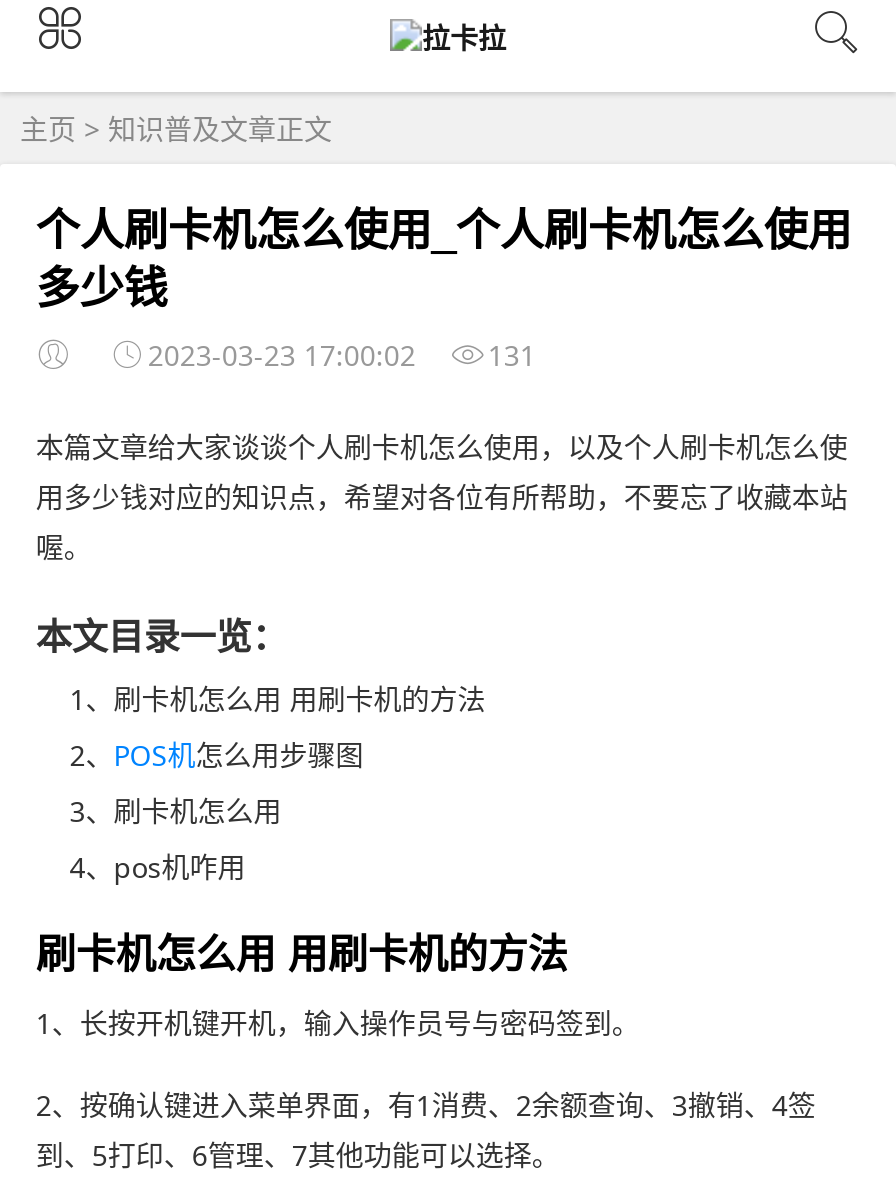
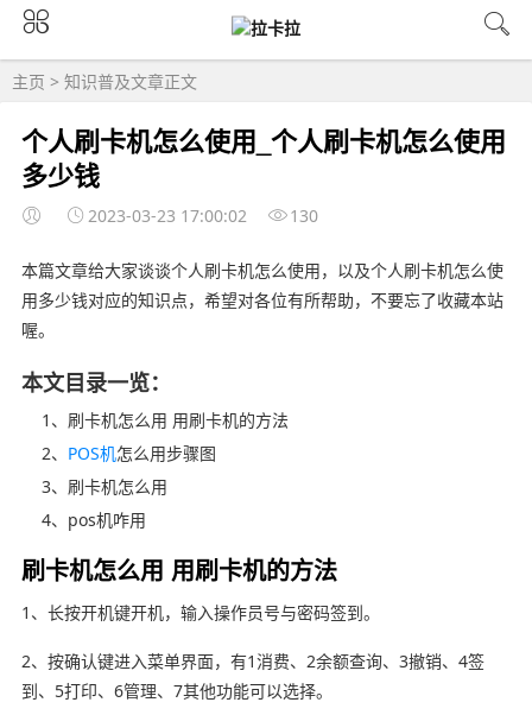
- 2023-03-23 17:00:02 131
+ 2023-03-23 17:00:02 130
